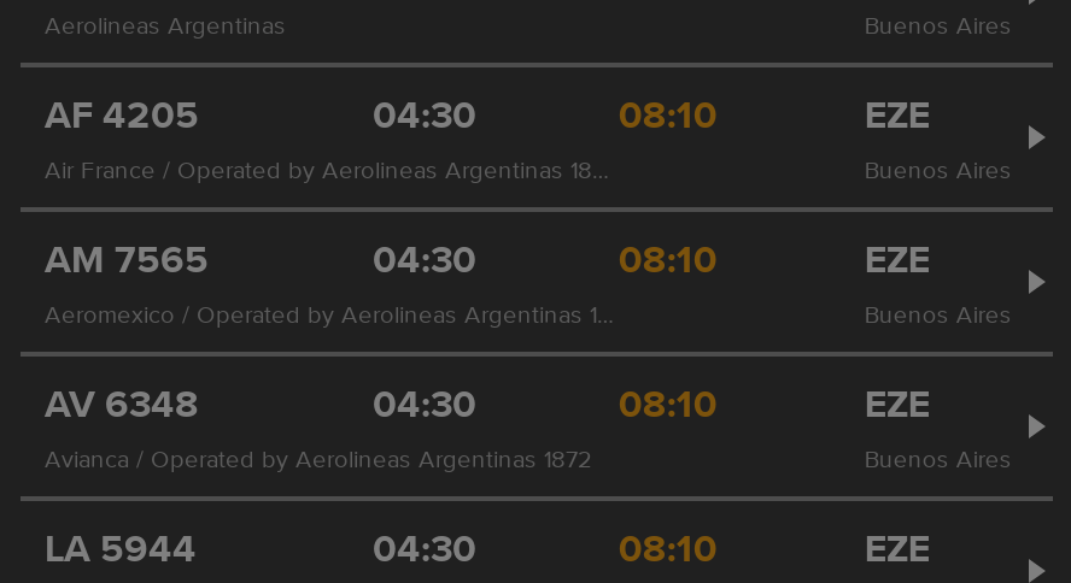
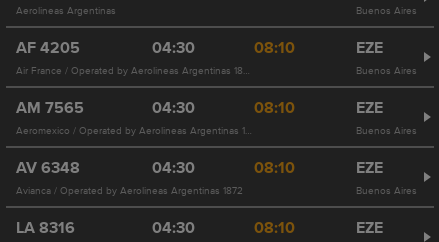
- LA 5944
+ LA 8316
